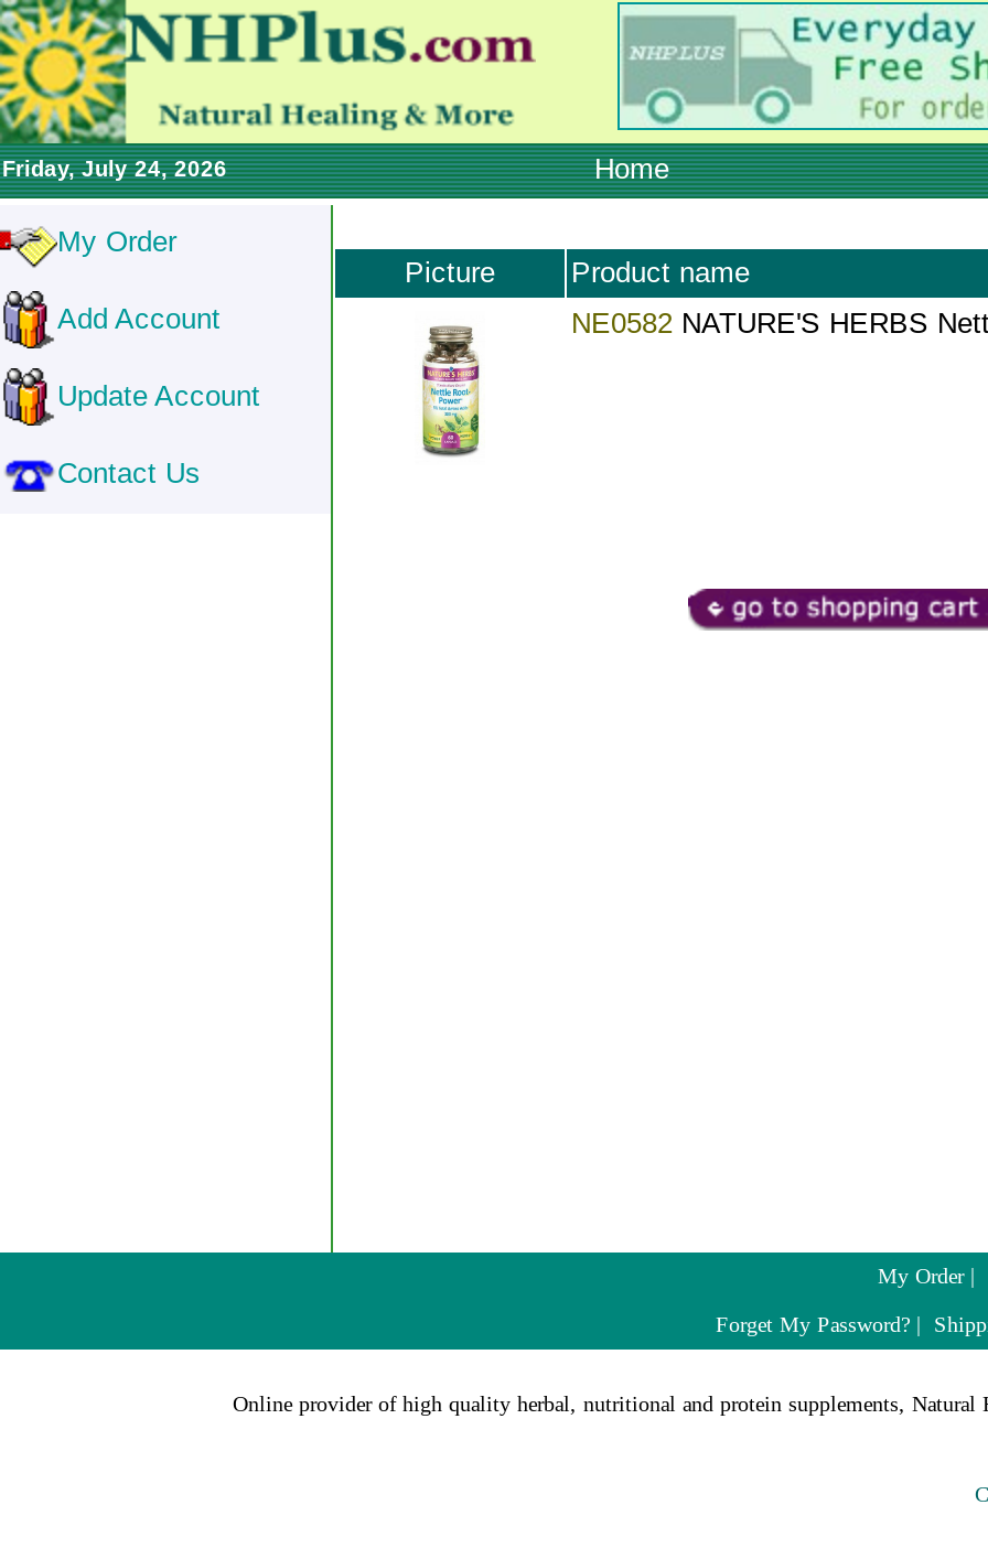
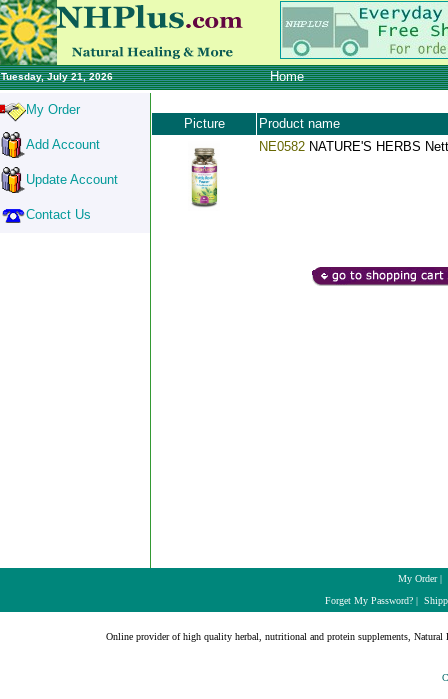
- Friday, July 24, 2026
+ Tuesday, July 21, 2026
